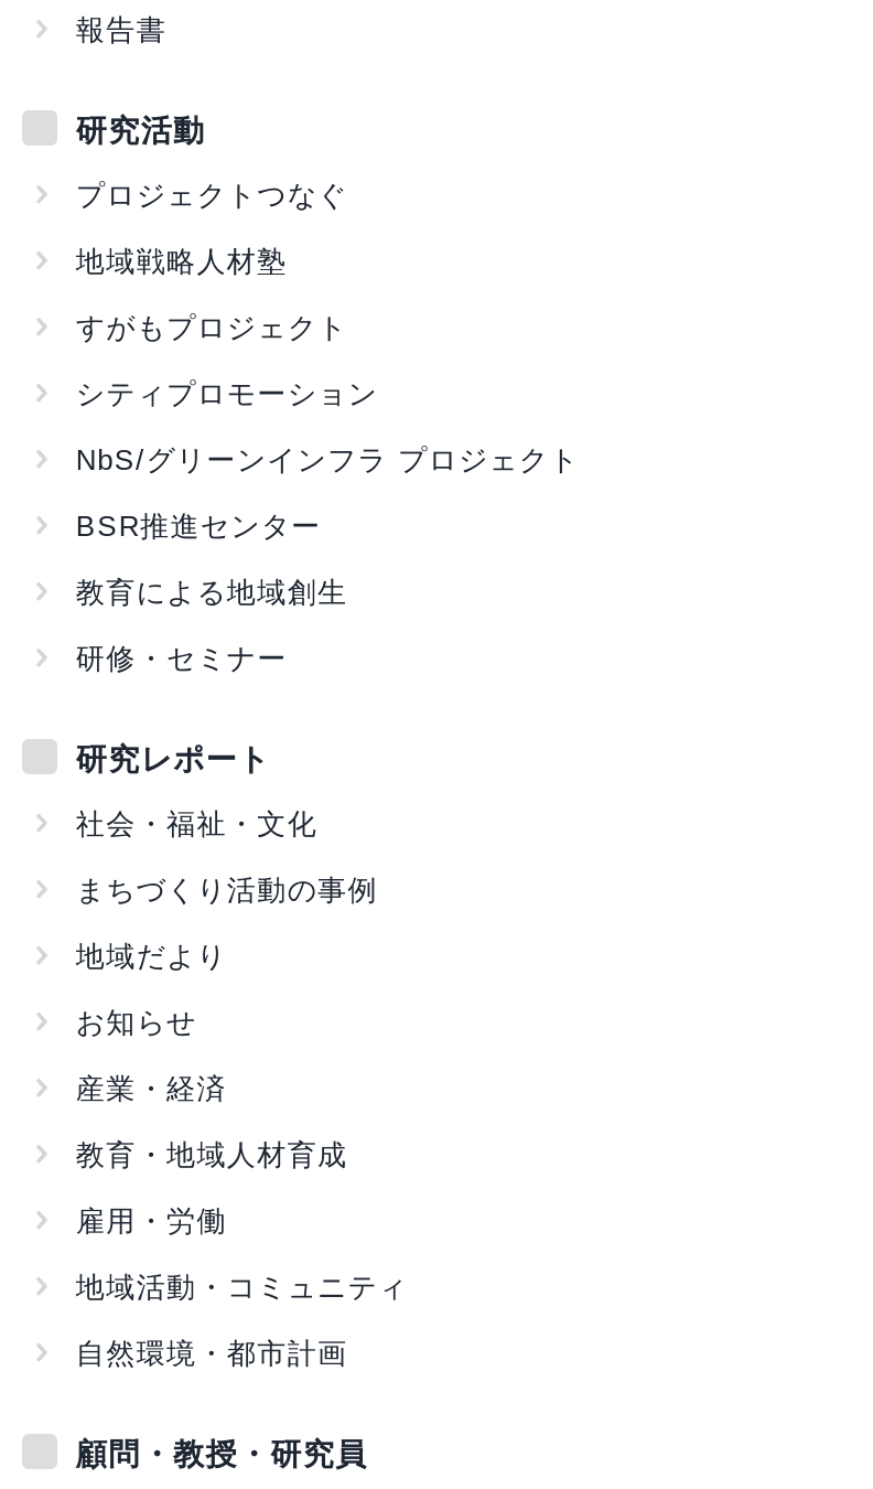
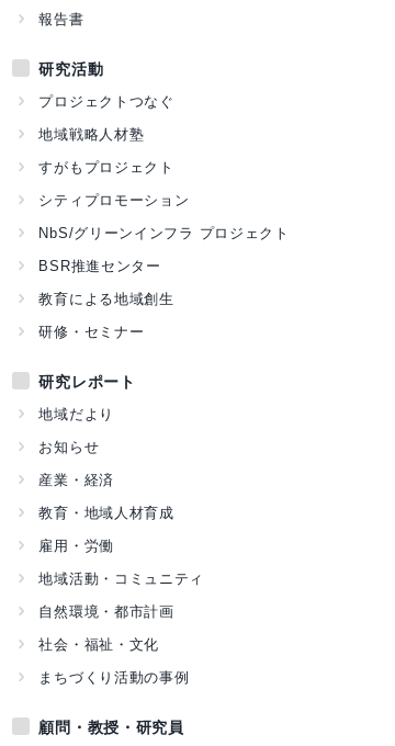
moved down: 社会・福祉・文化 | まちづくり活動の事例

moved up: 地域だより | お知らせ | 産業・経済 | 教育・地域人材育成 | 雇用・労働 | 地域活動・コミュニティ | 自然環境・都市計画
